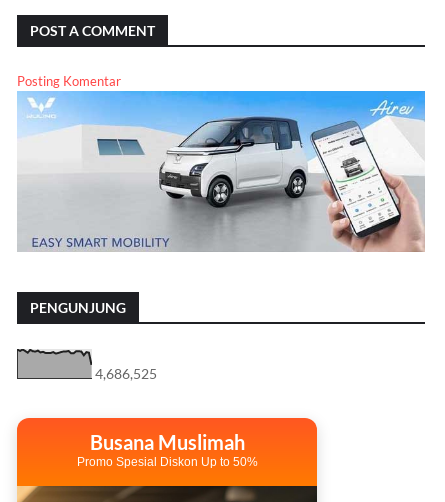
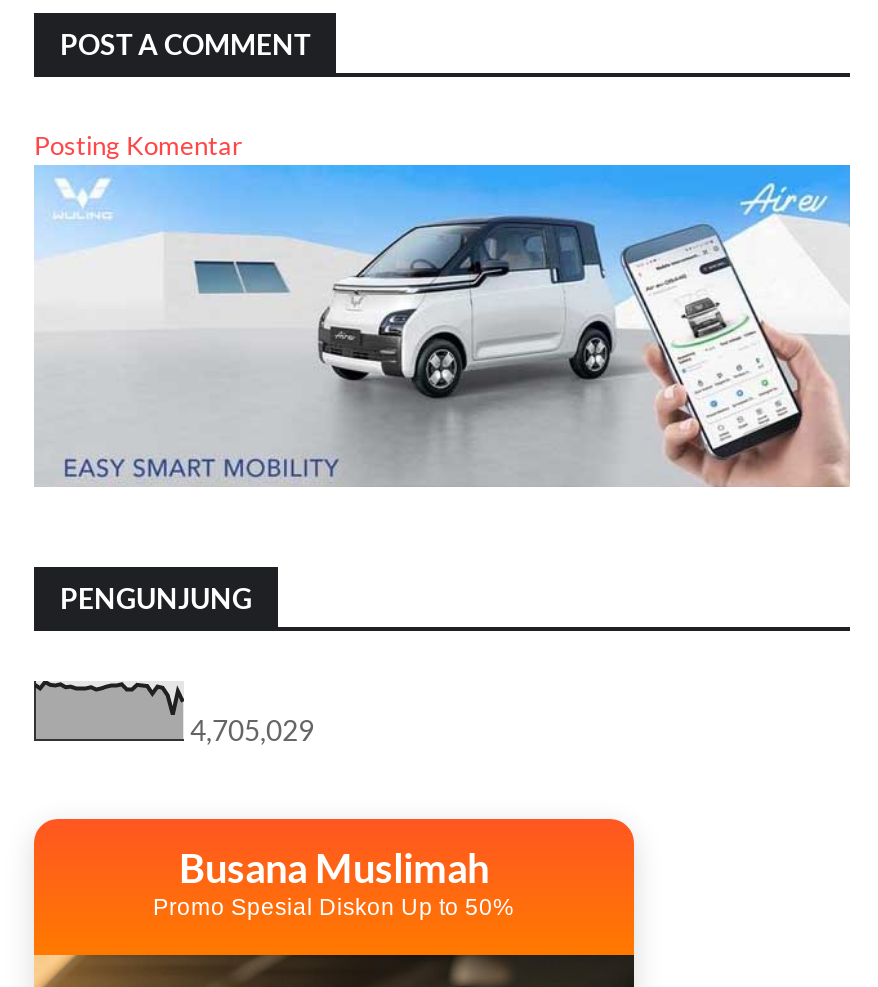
- 4,686,525
+ 4,705,029
